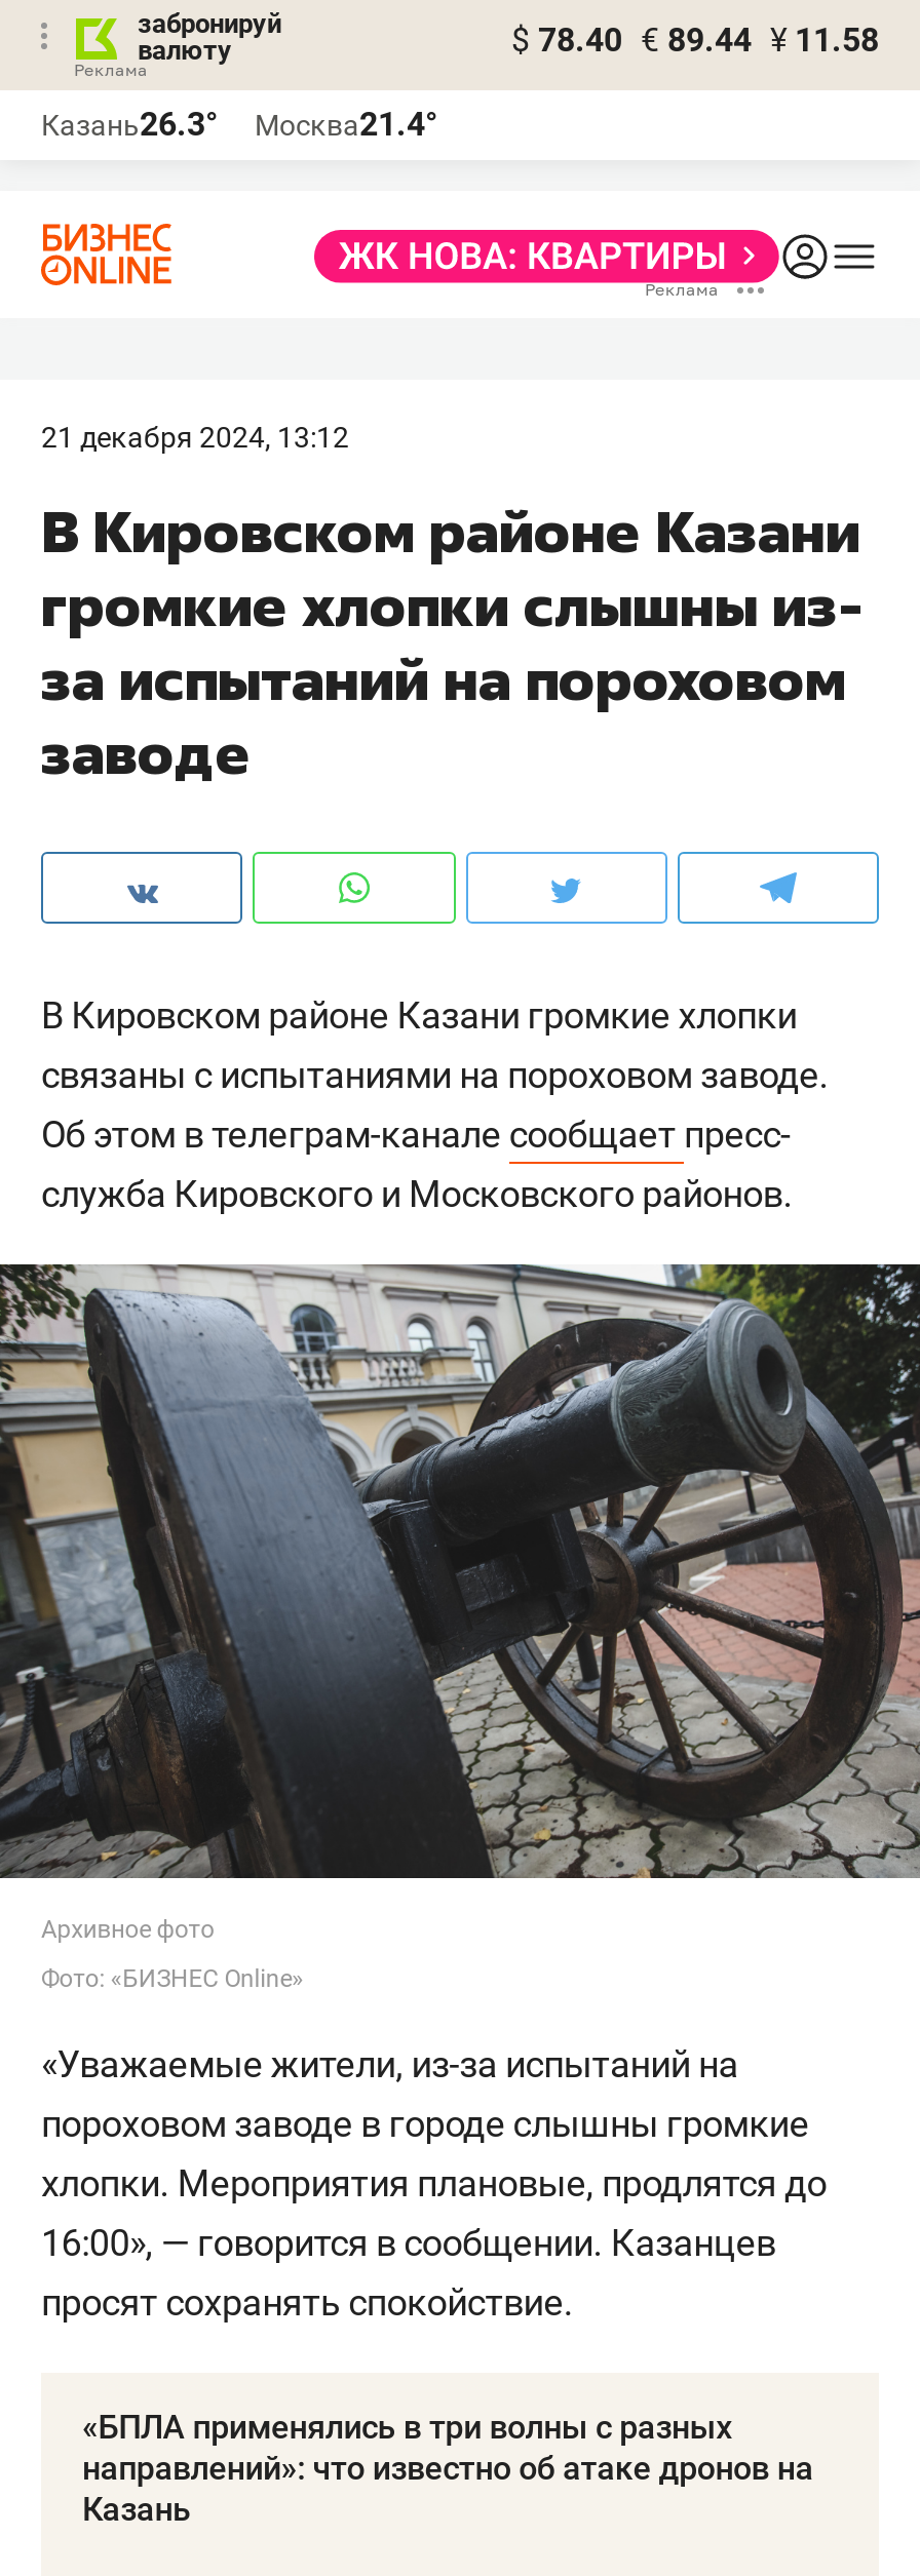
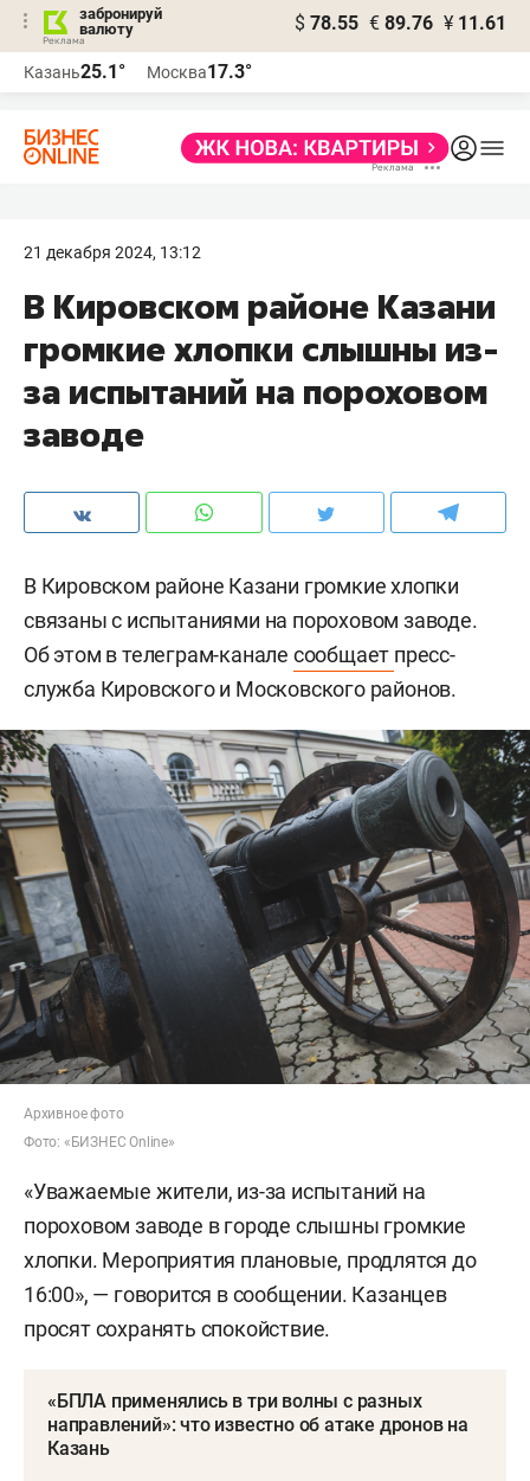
- $ 78.40 € 89.44 ¥ 11.58
+ $ 78.55 € 89.76 ¥ 11.61

- Казань26.3°
+ Казань25.1°

- Москва21.4°
+ Москва17.3°
